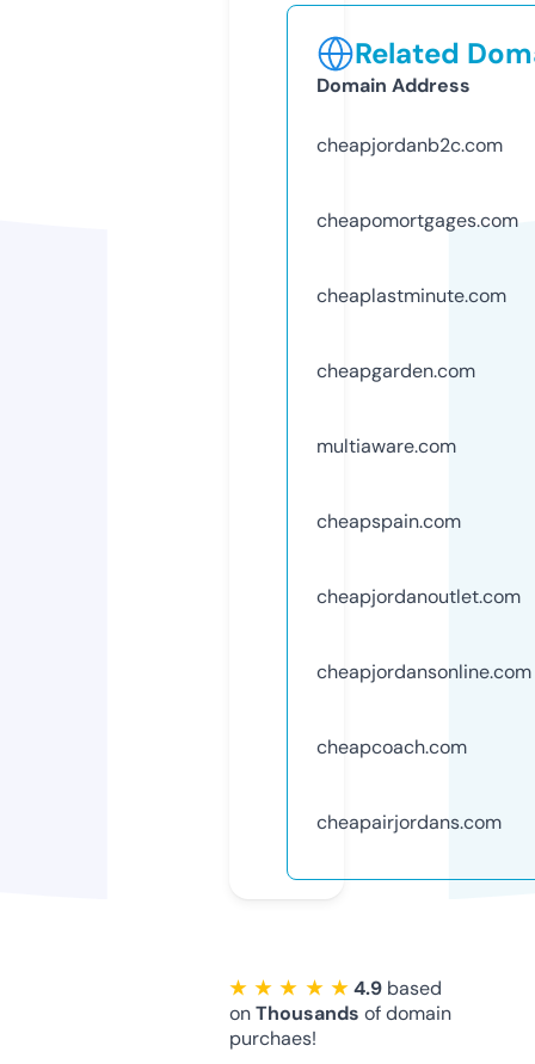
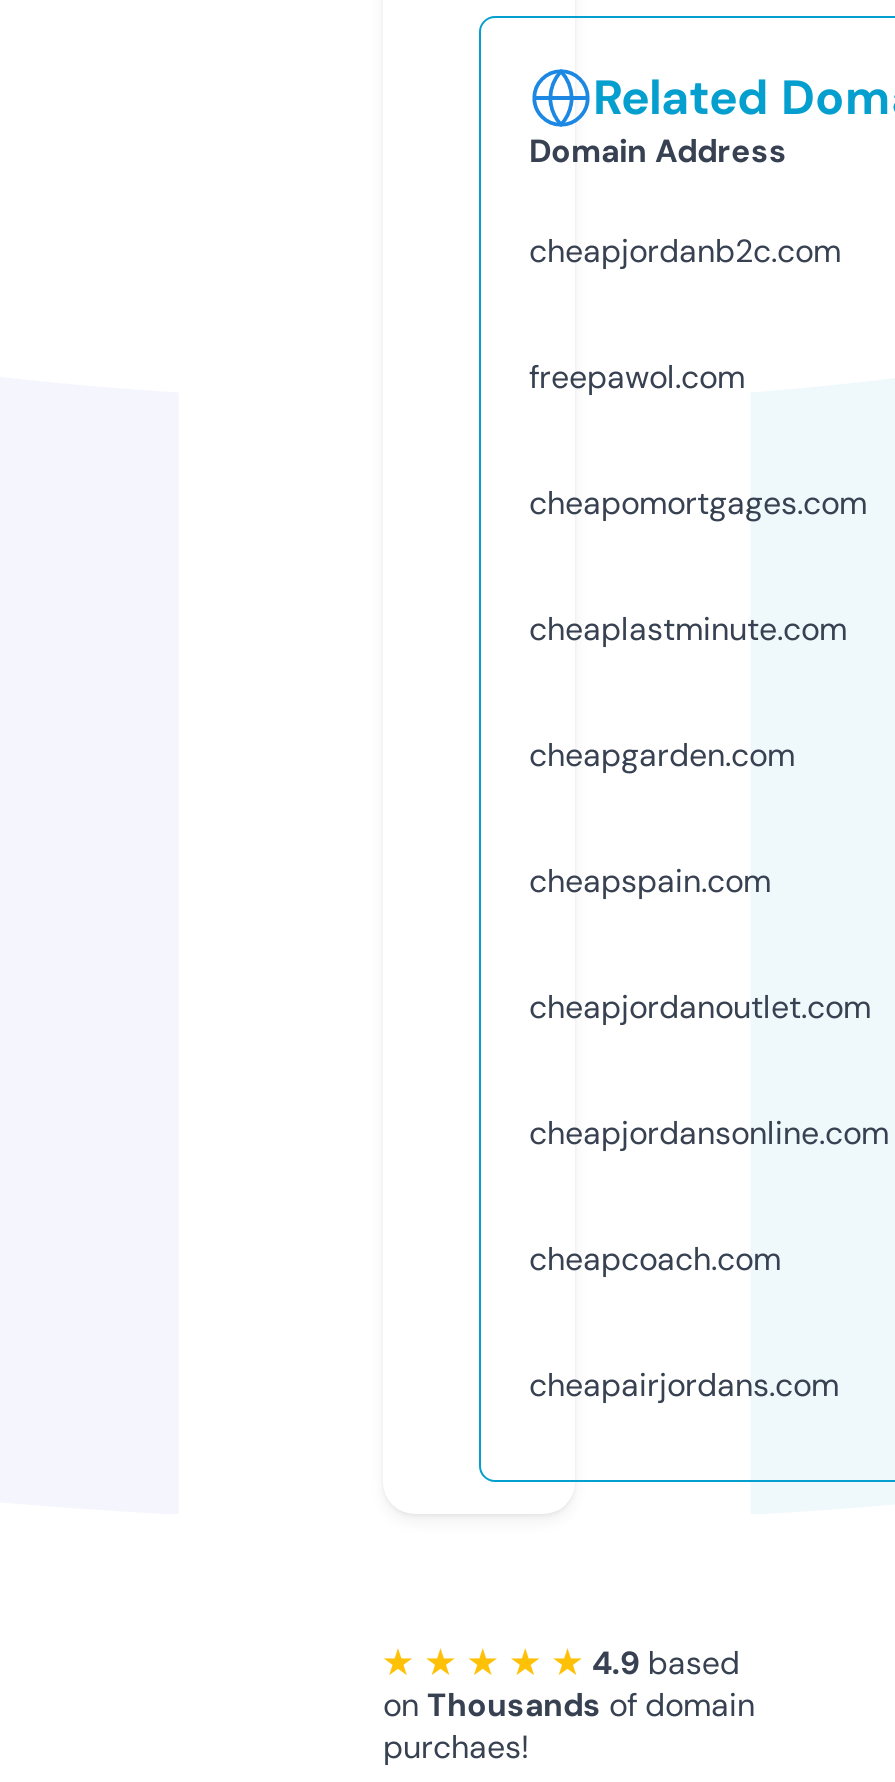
+ freepawol.com

moved down: cheapomortgages.com | cheaplastminute.com | cheapgarden.com

- multiaware.com
